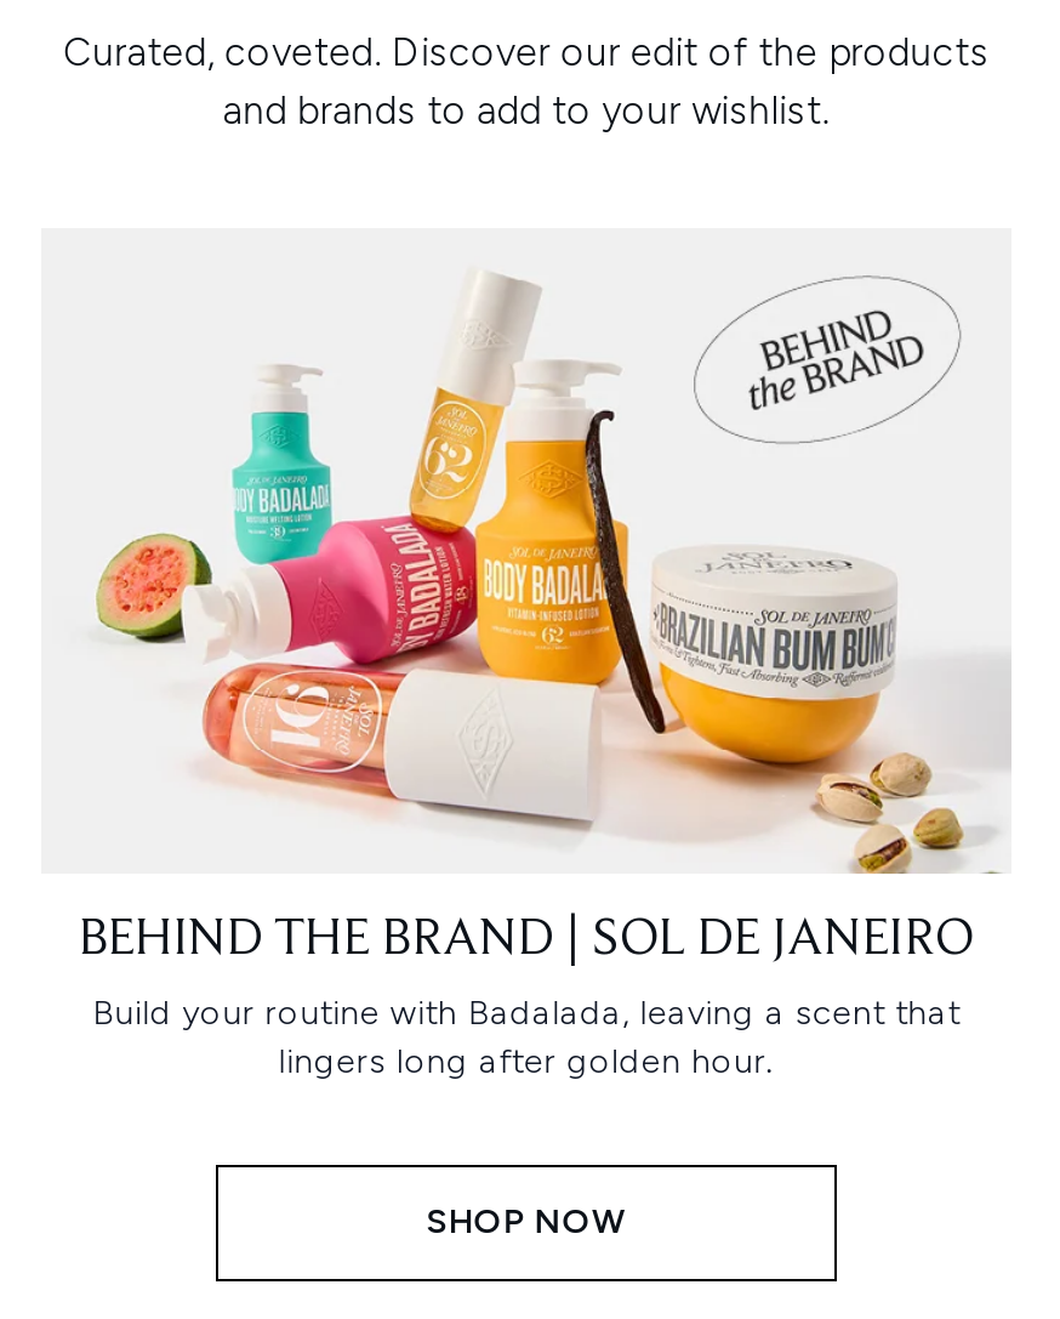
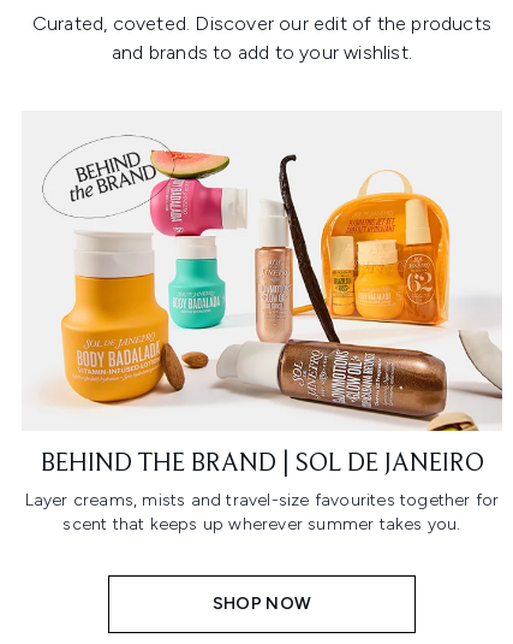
- [image]
+ [image]

- Build your routine with Badalada, leaving a scent that
- lingers long after golden hour.
+ Layer creams, mists and travel-size favourites together for
+ scent that keeps up wherever summer takes you.
